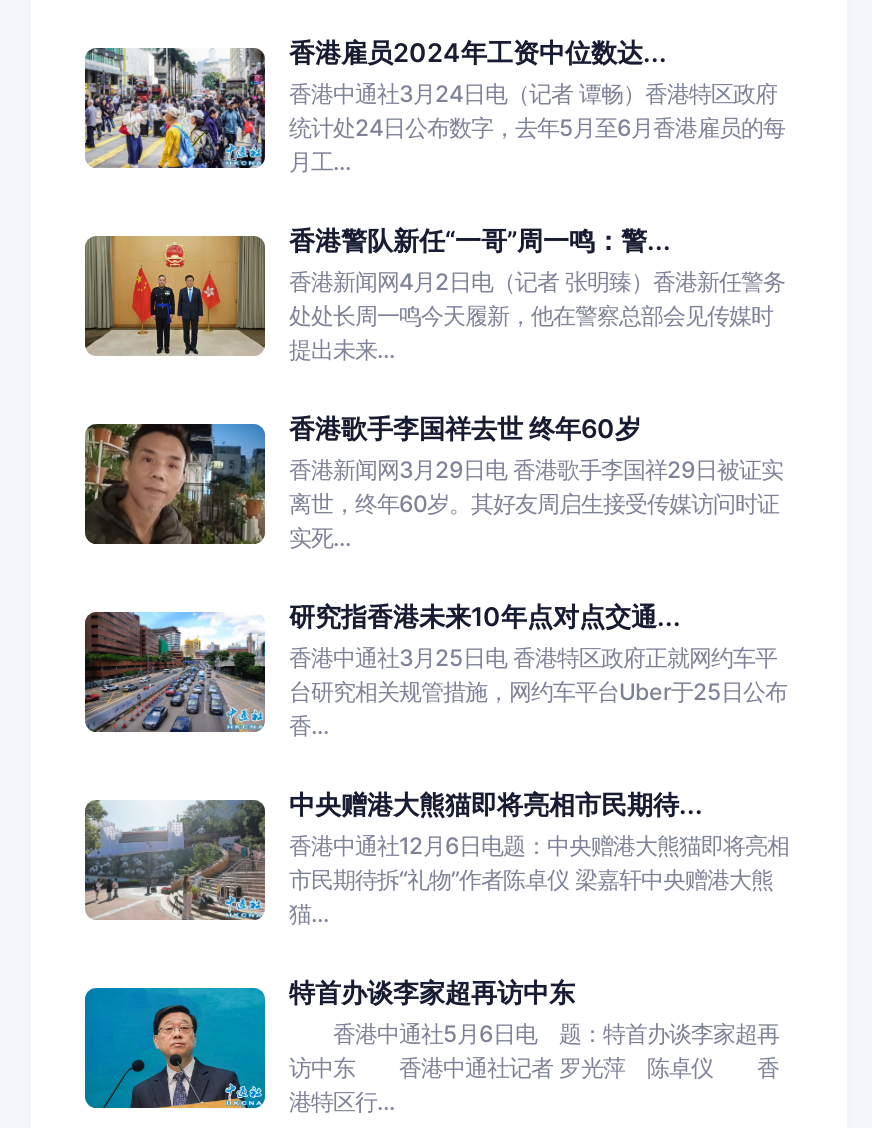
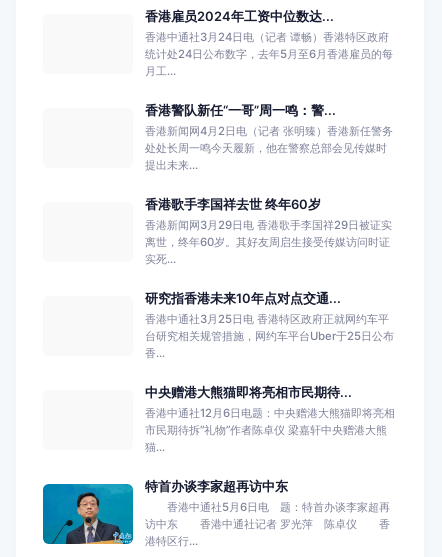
- [image]

- [image]

- [image]

- [image]

- [image]
